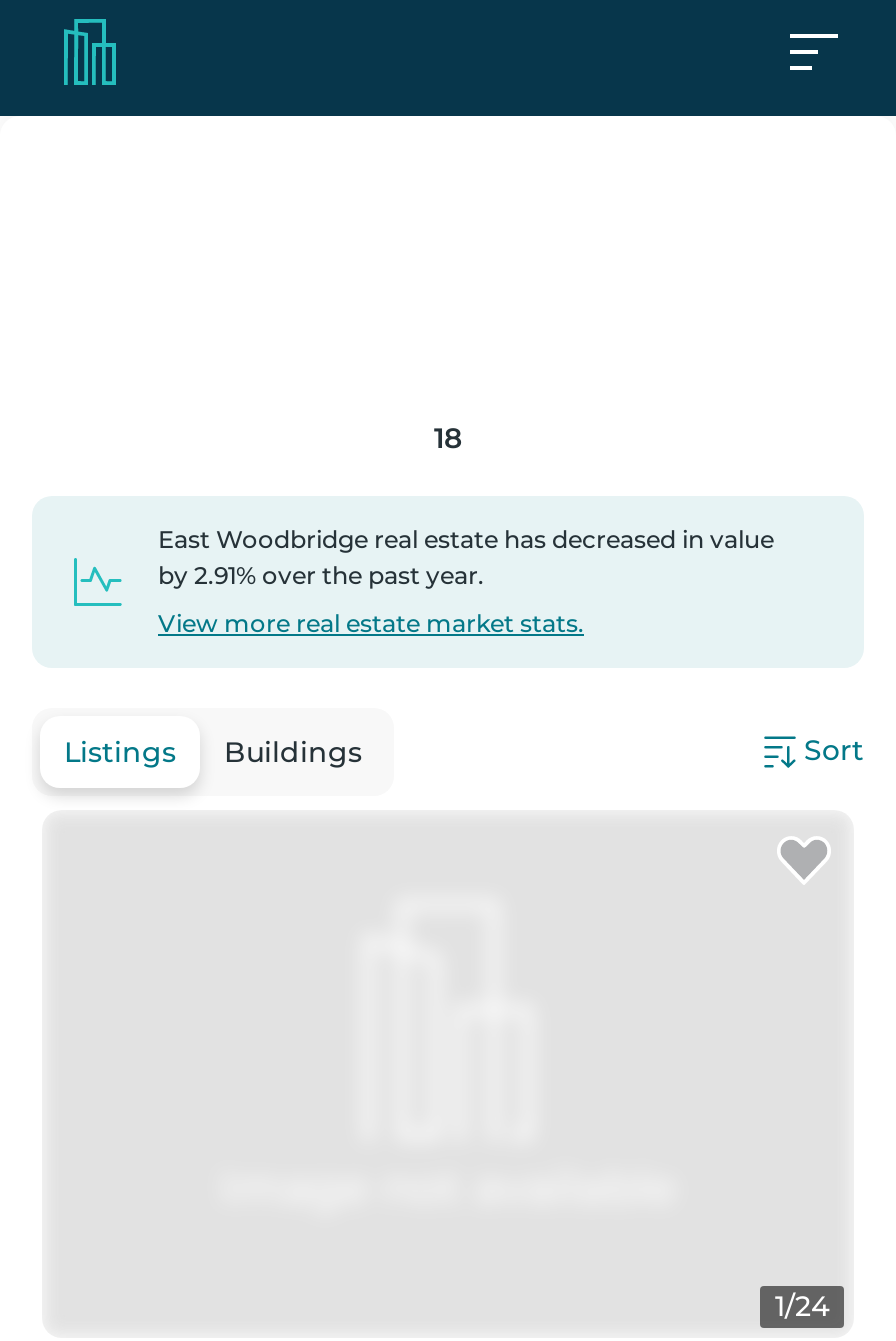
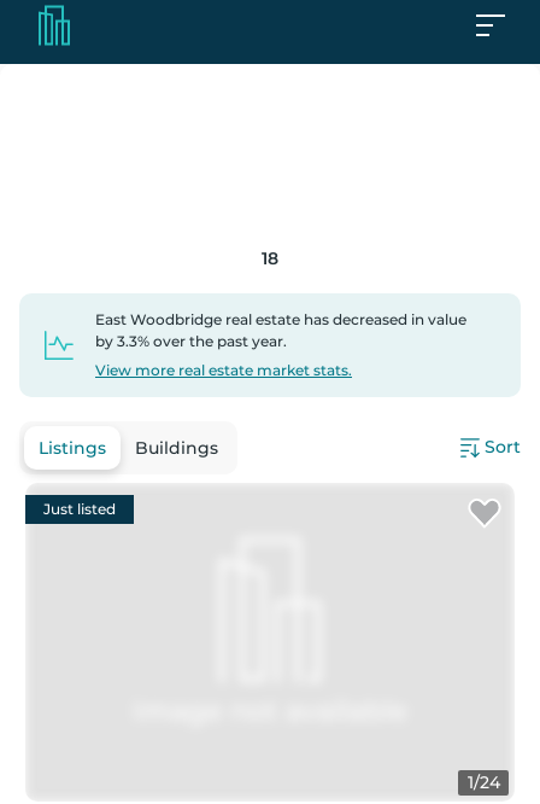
- by 2.91% over the past year.
+ by 3.3% over the past year.

+ Just listed
